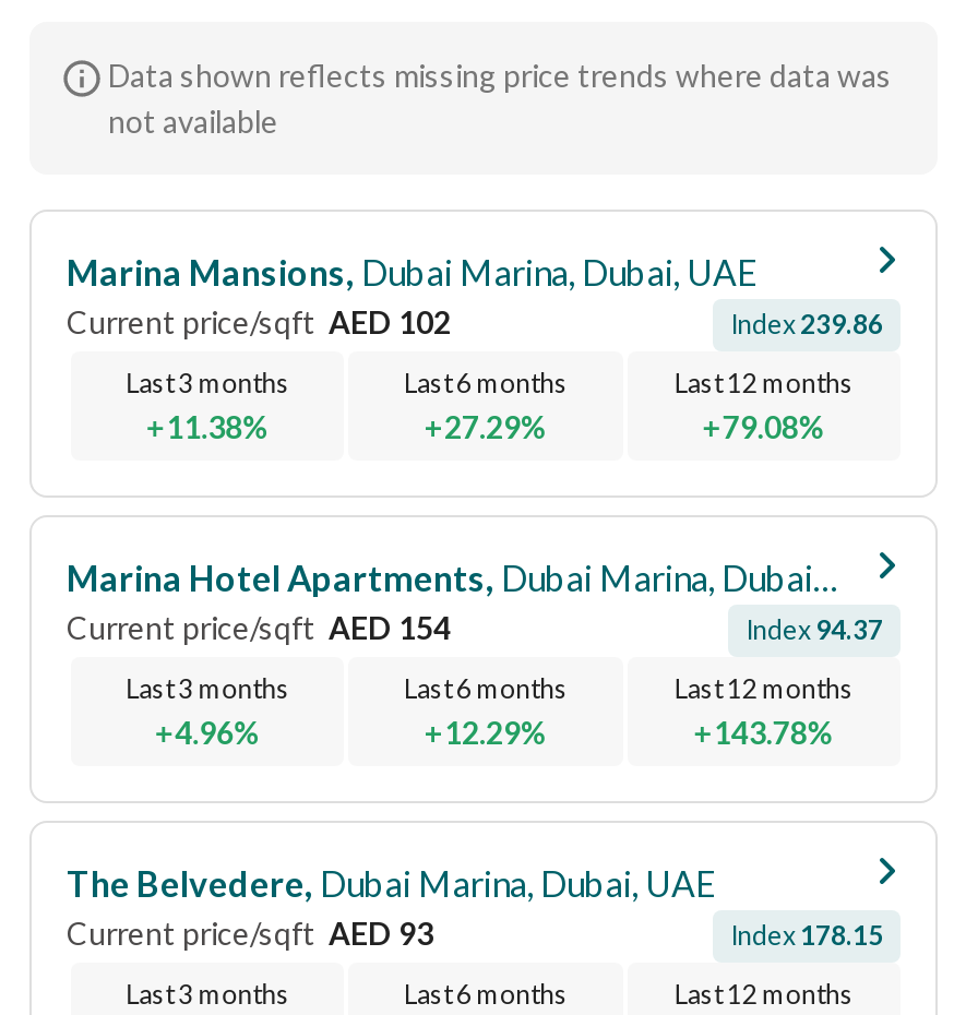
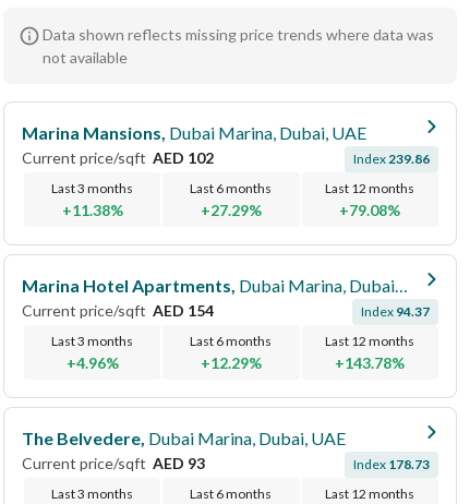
- Index 178.15
+ Index 178.73
